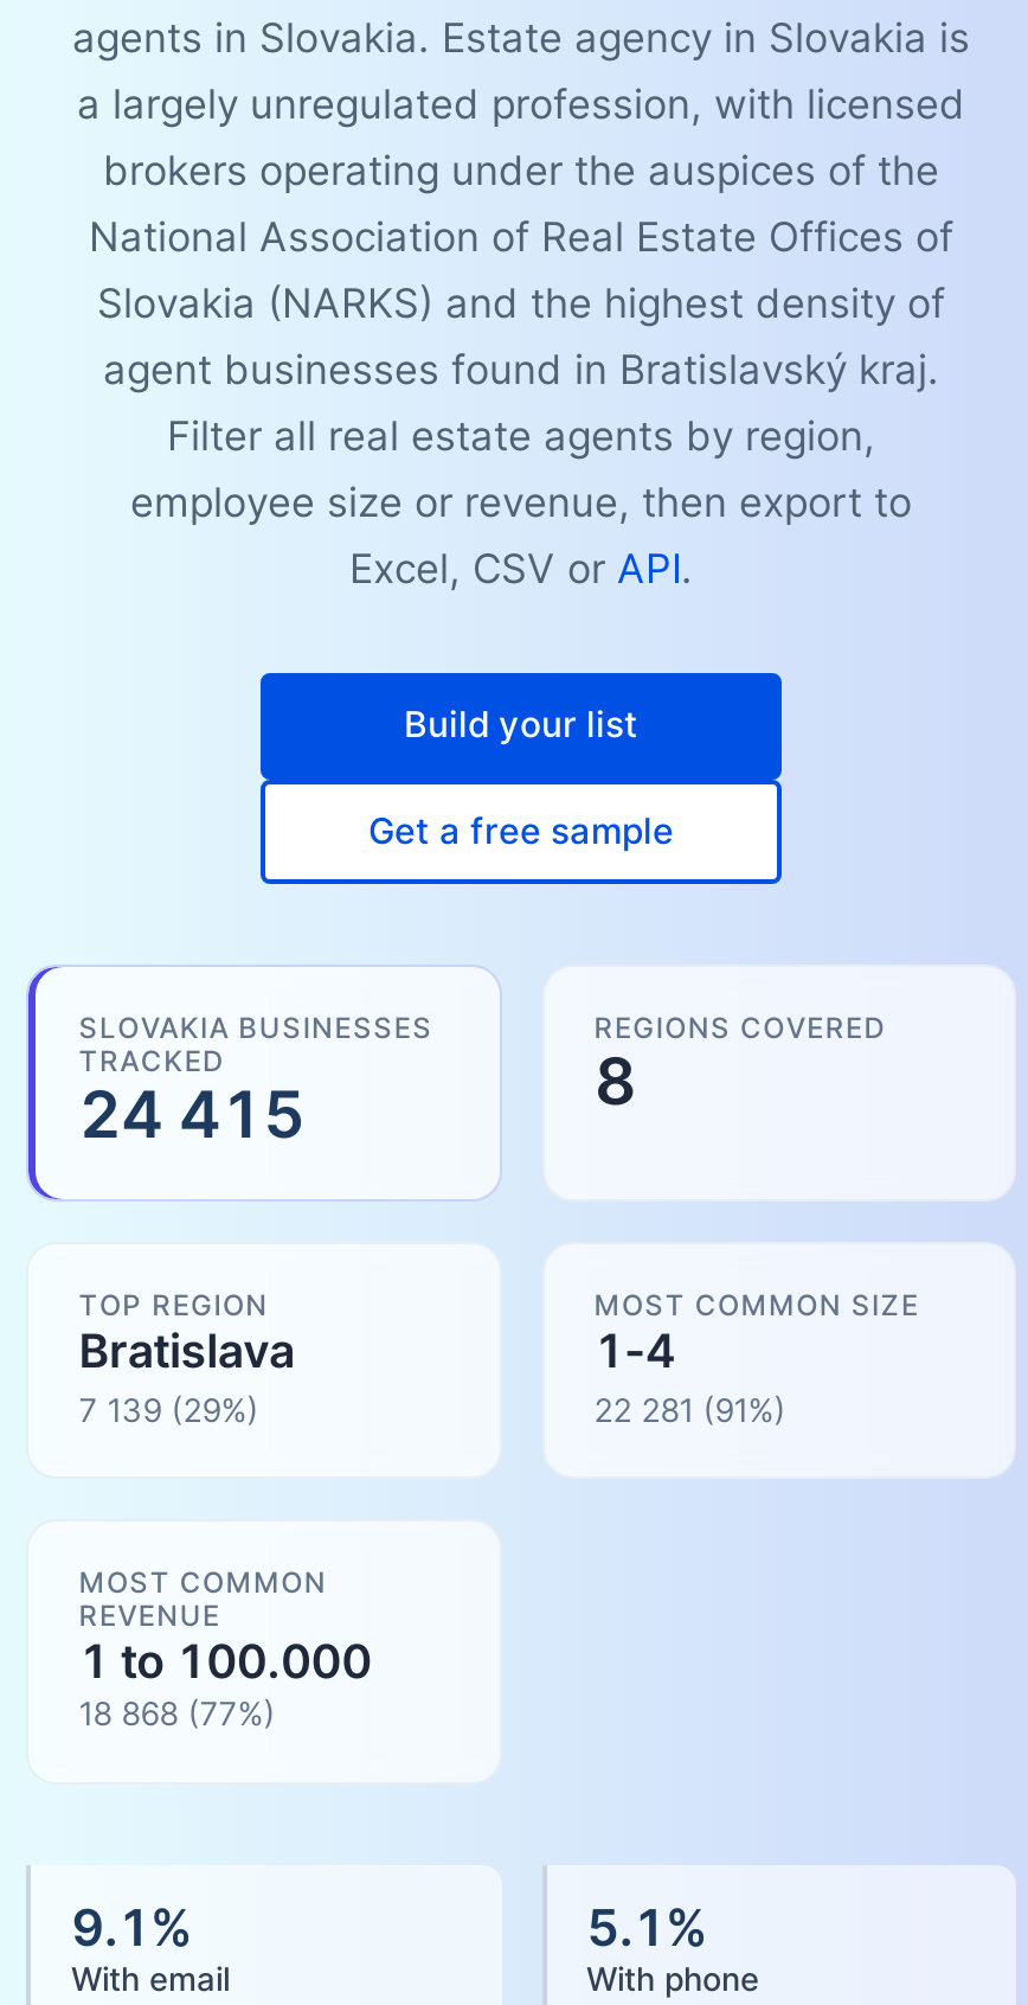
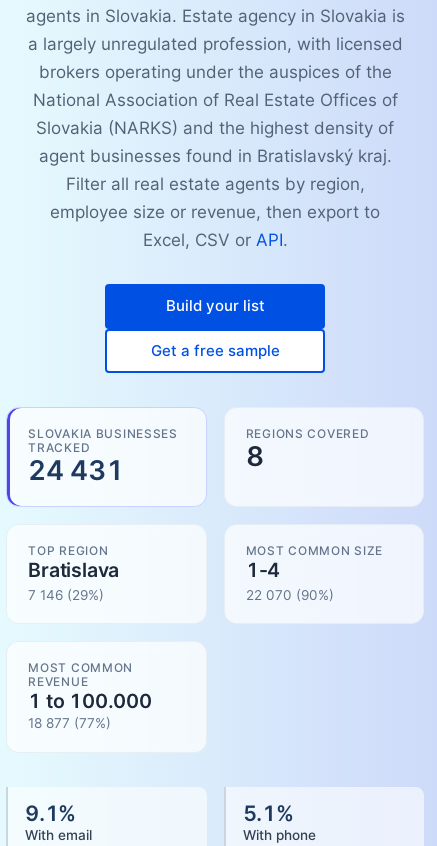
- 24 415
+ 24 431

- 7 139 (29%)
+ 7 146 (29%)

- 22 281 (91%)
+ 22 070 (90%)

- 18 868 (77%)
+ 18 877 (77%)
